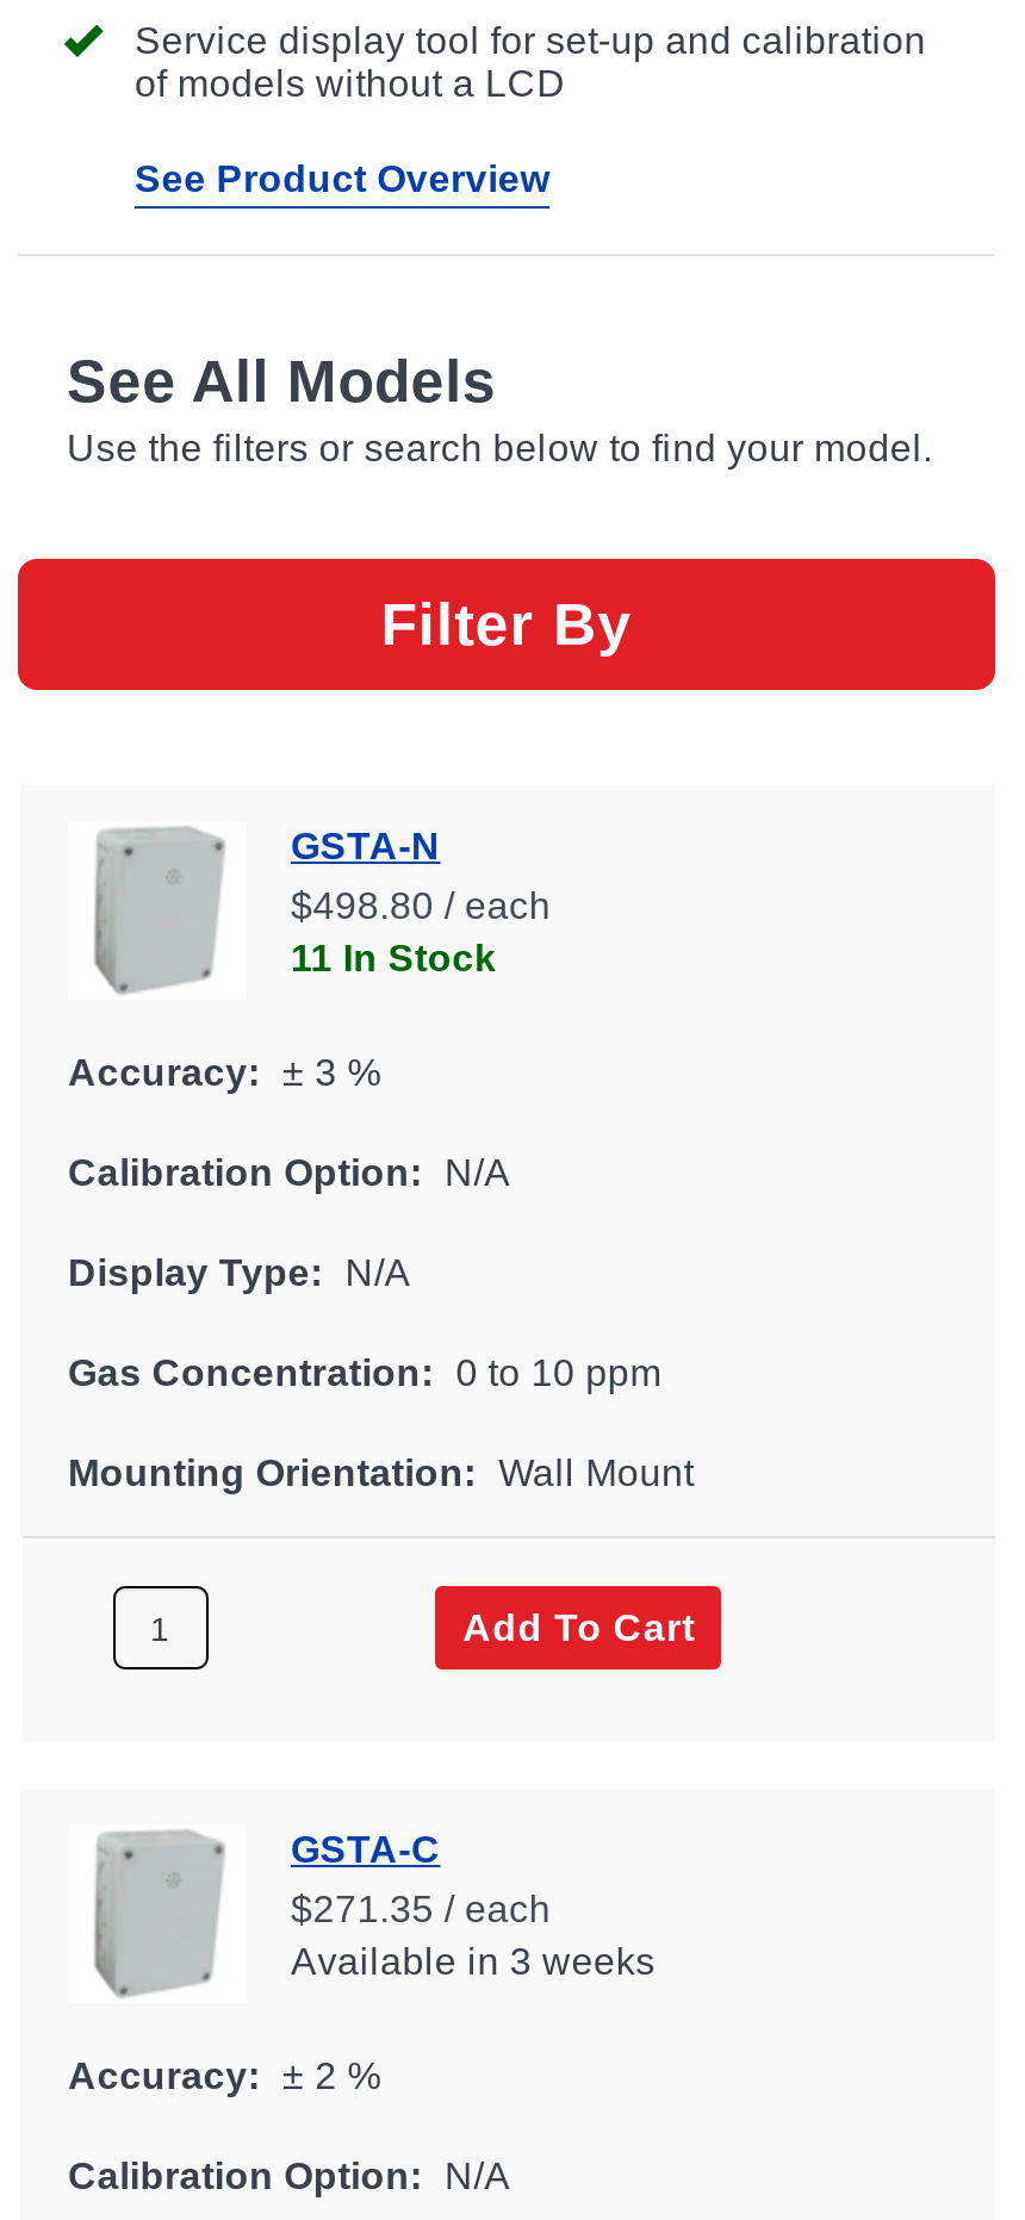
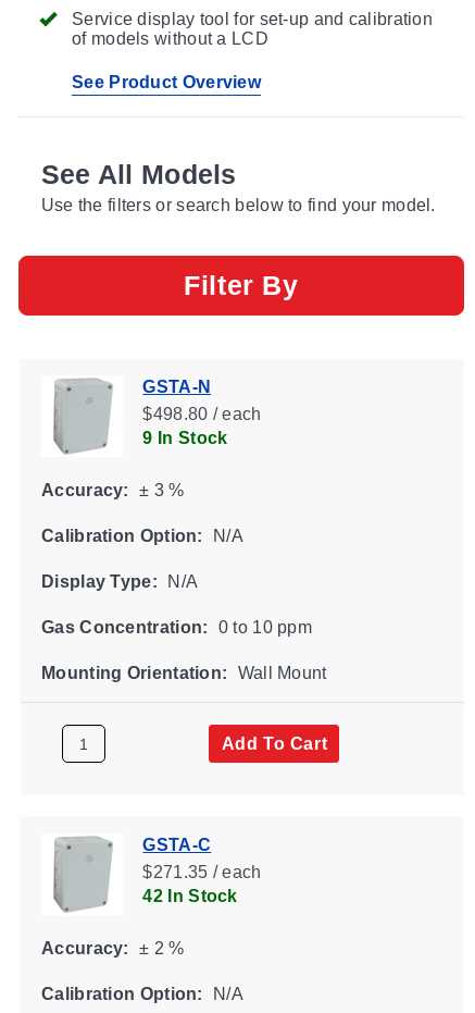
- 11 In Stock
+ 9 In Stock

- Available in 3 weeks
+ 42 In Stock
